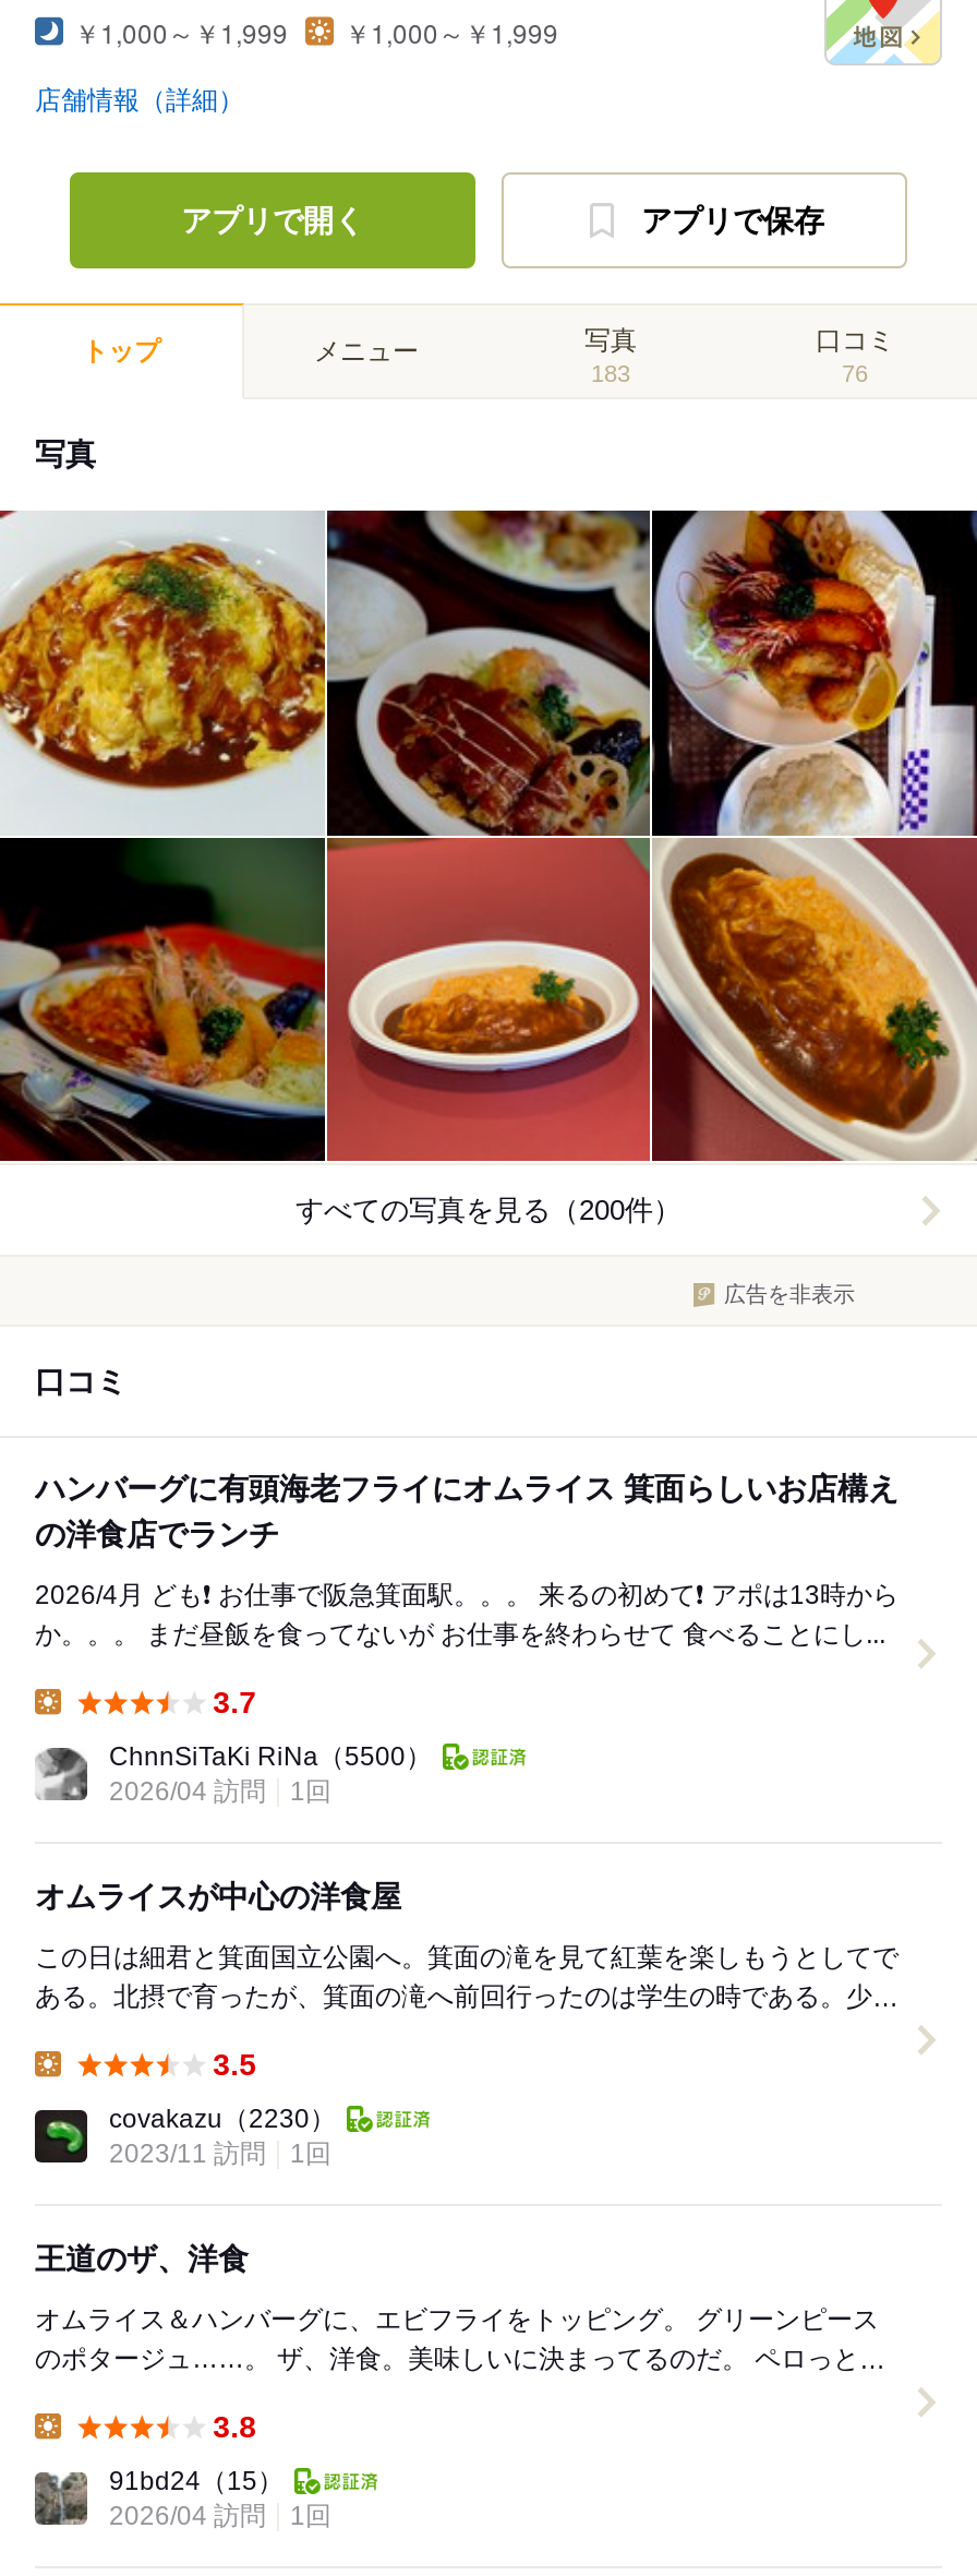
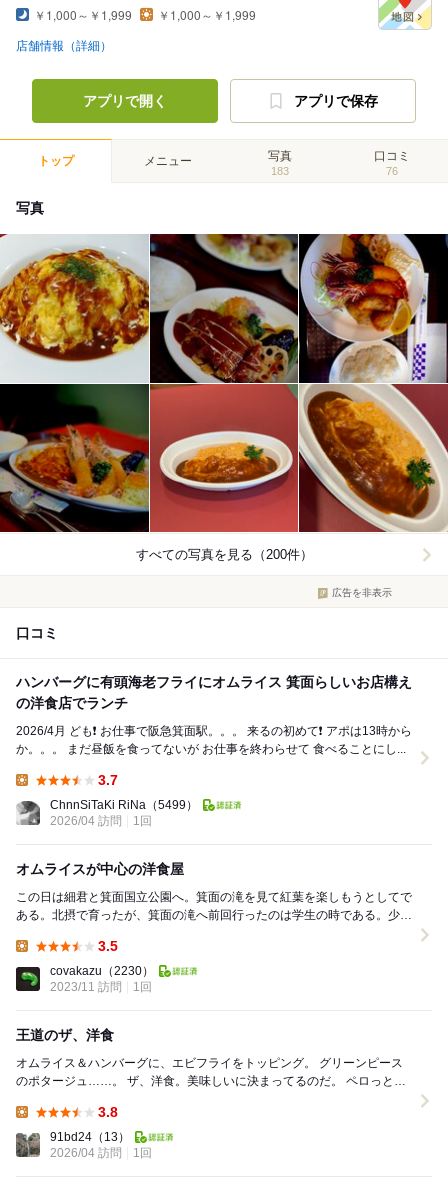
- ChnnSiTaKi RiNa（5500）
+ ChnnSiTaKi RiNa（5499）

- 91bd24（15）
+ 91bd24（13）
